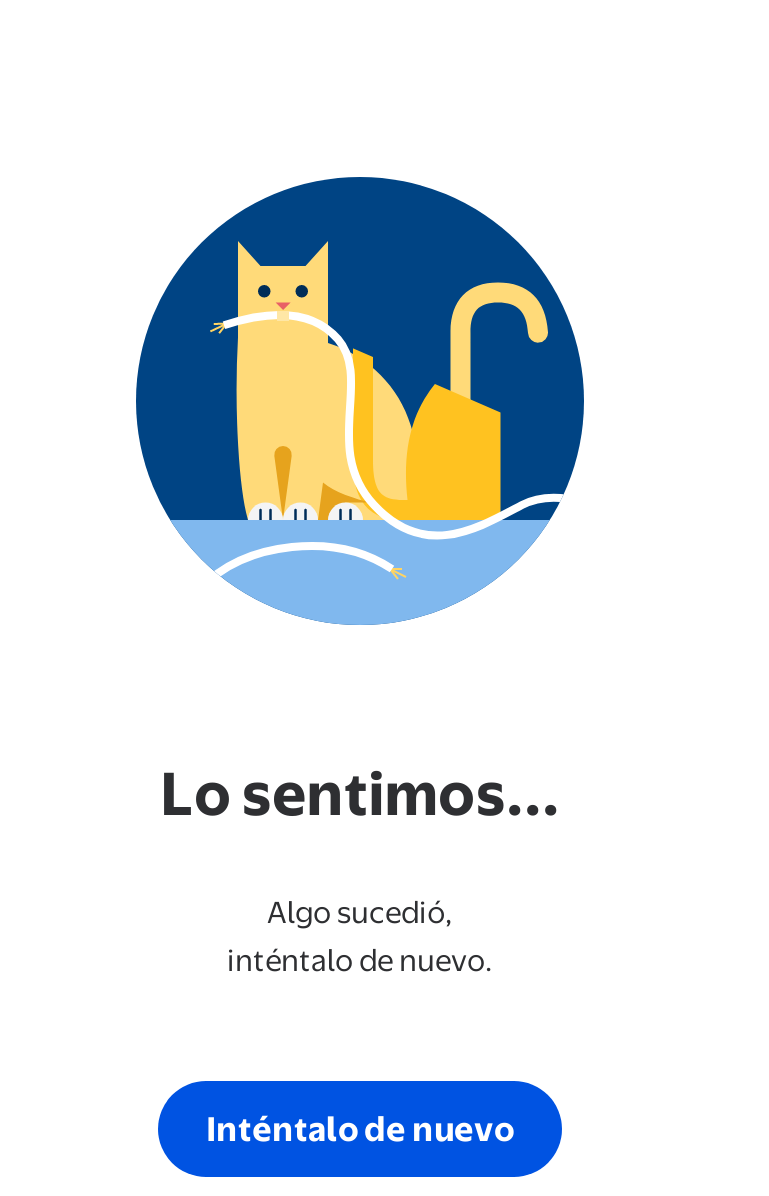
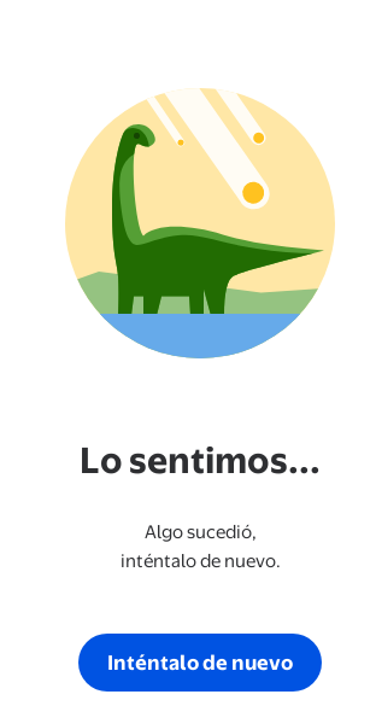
- [image]
+ [image]
